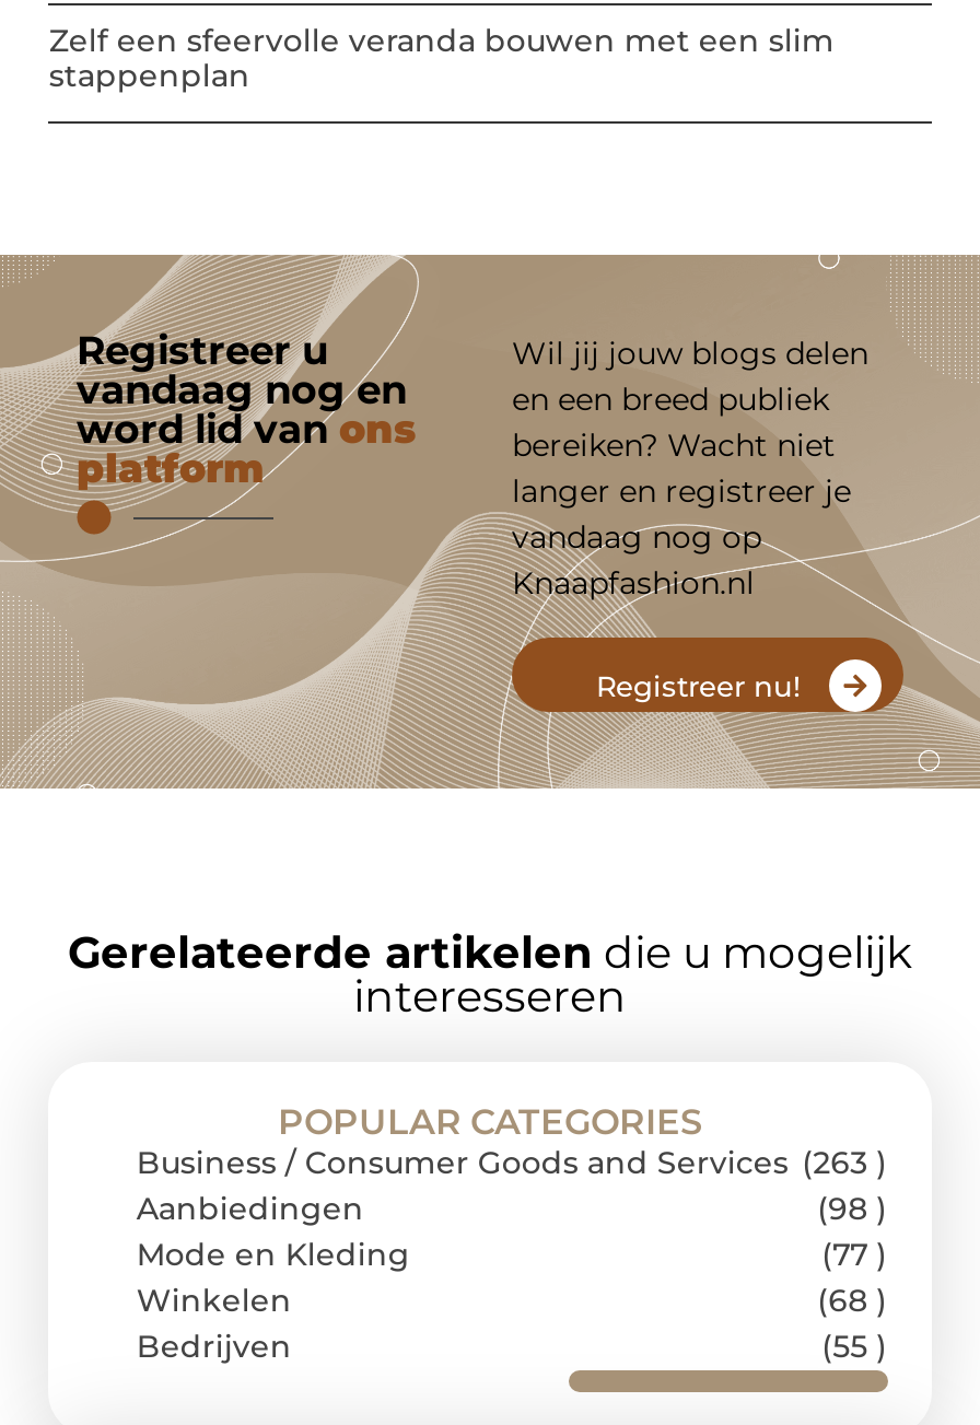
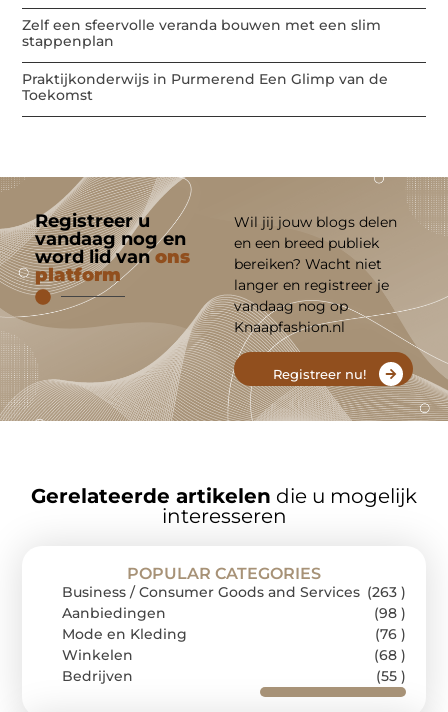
+ Praktijkonderwijs in Purmerend Een Glimp van de
+ Toekomst

- (77 )
+ (76 )
